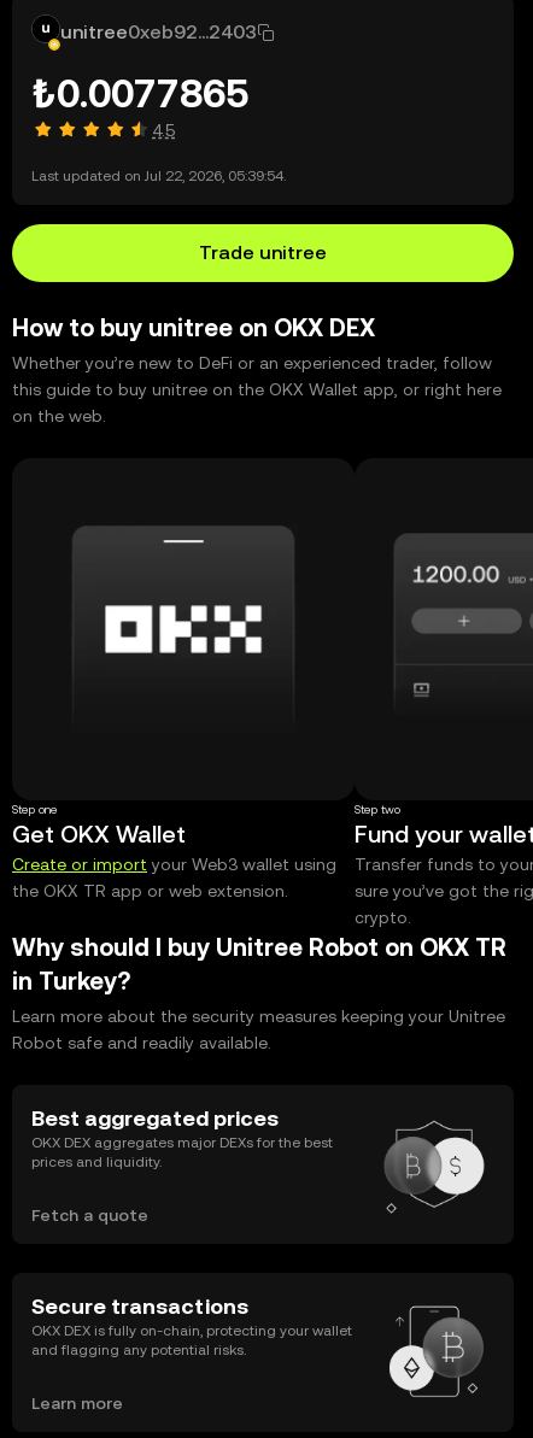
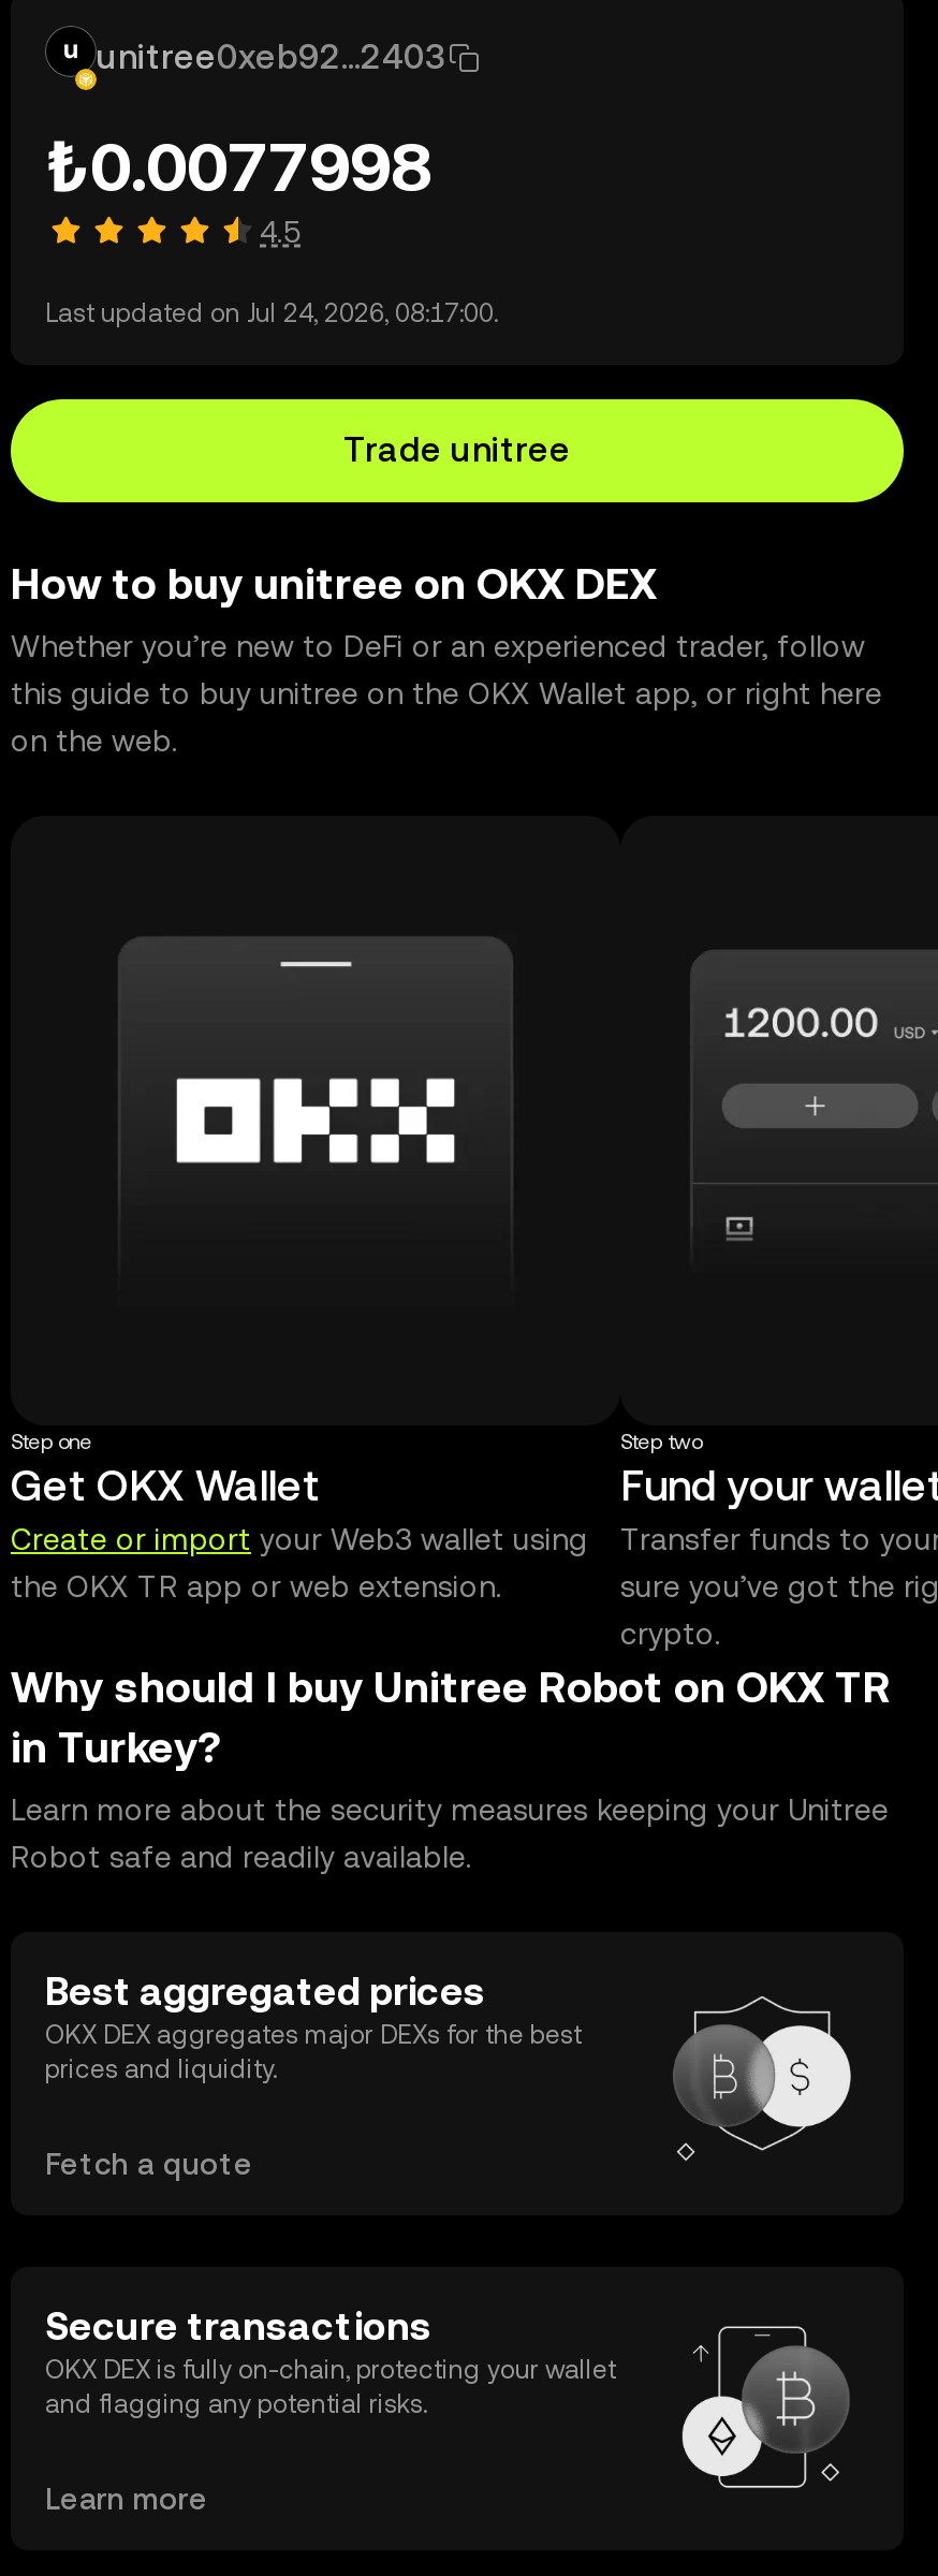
- ₺0.0077865
+ ₺0.0077998

- Last updated on Jul 22, 2026, 05:39:54.
+ Last updated on Jul 24, 2026, 08:17:00.
